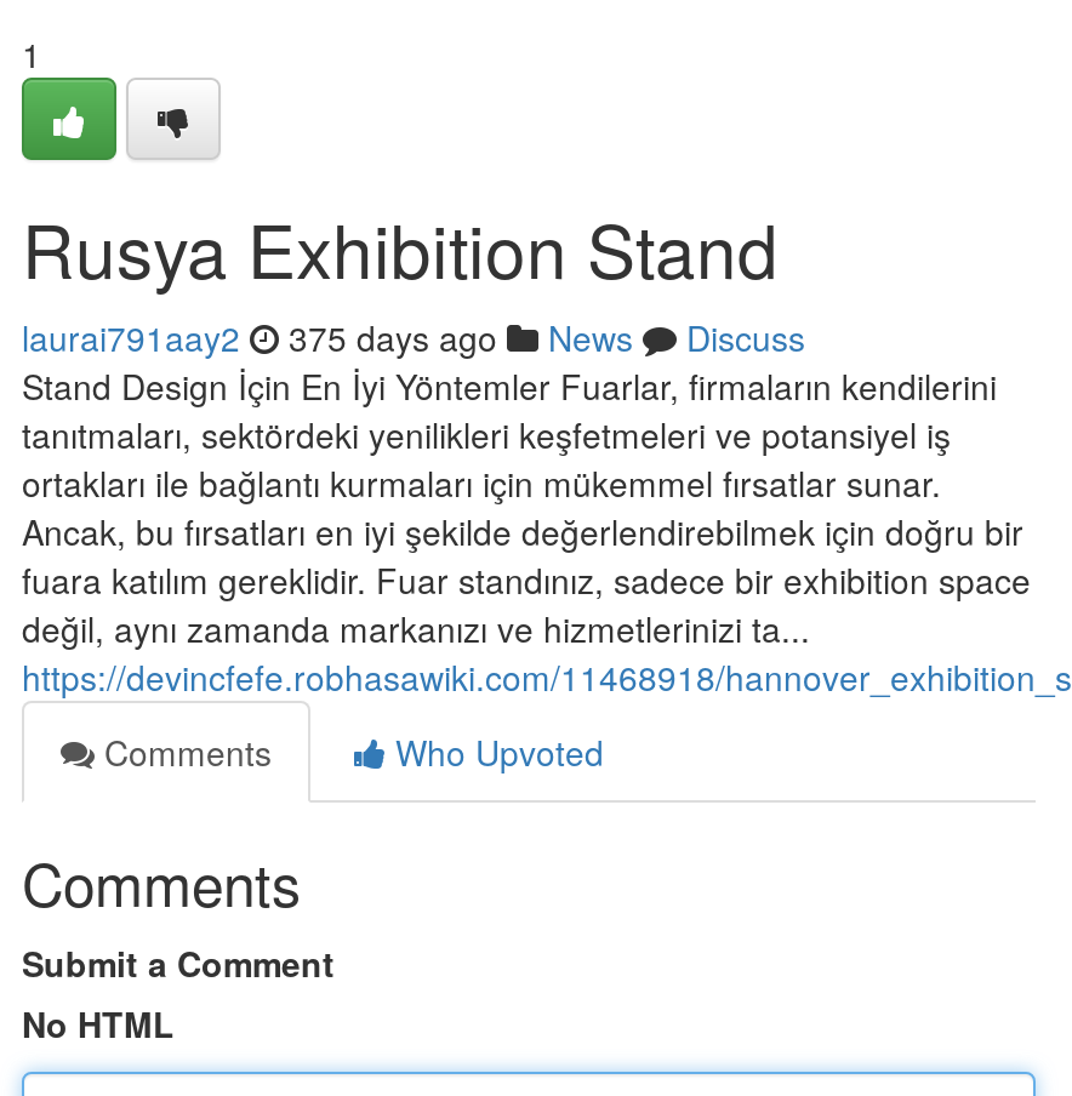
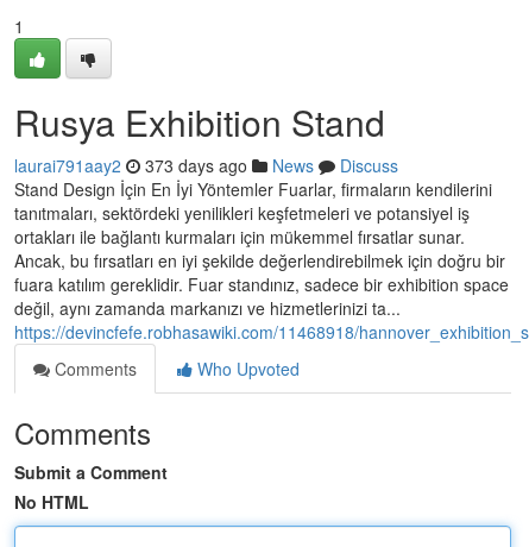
- laurai791aay2 375 days ago News Discuss
+ laurai791aay2 373 days ago News Discuss
